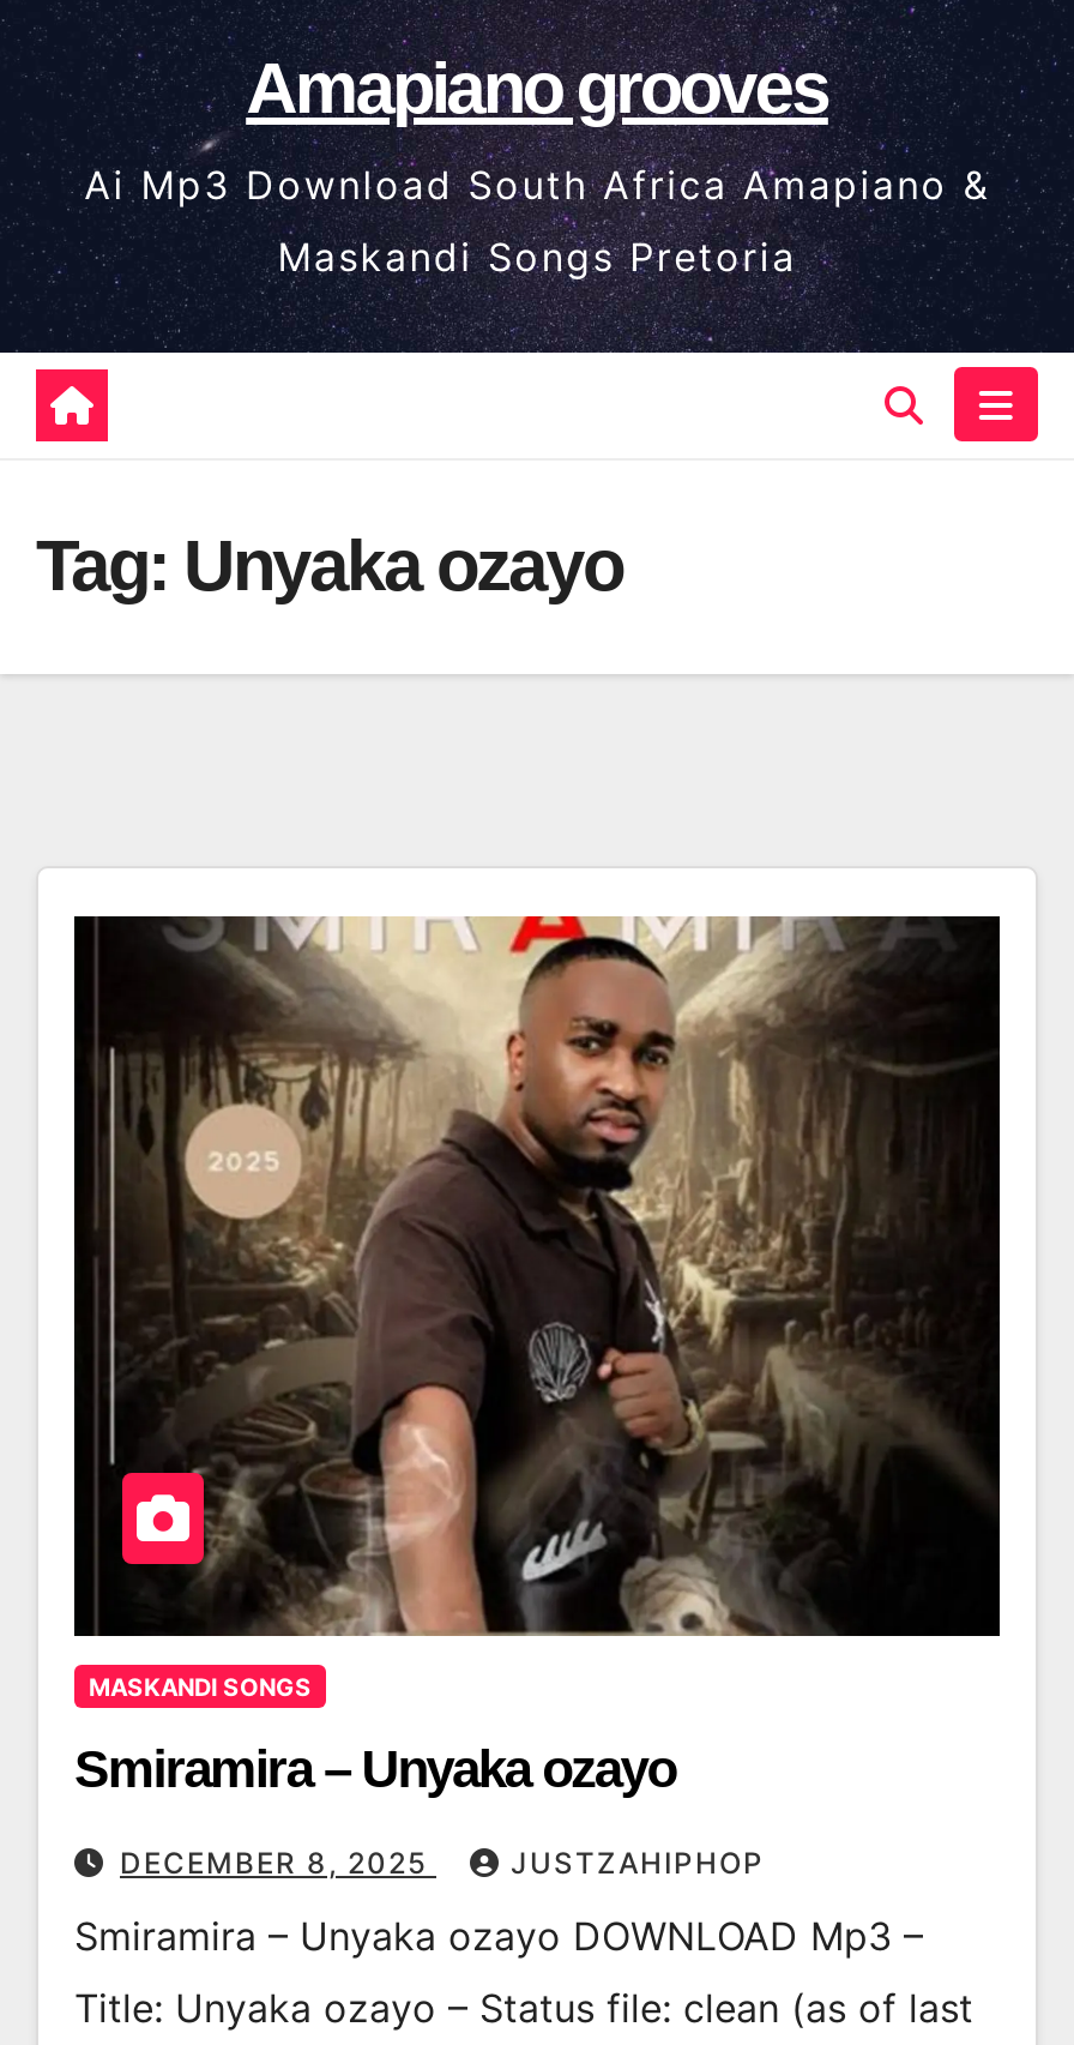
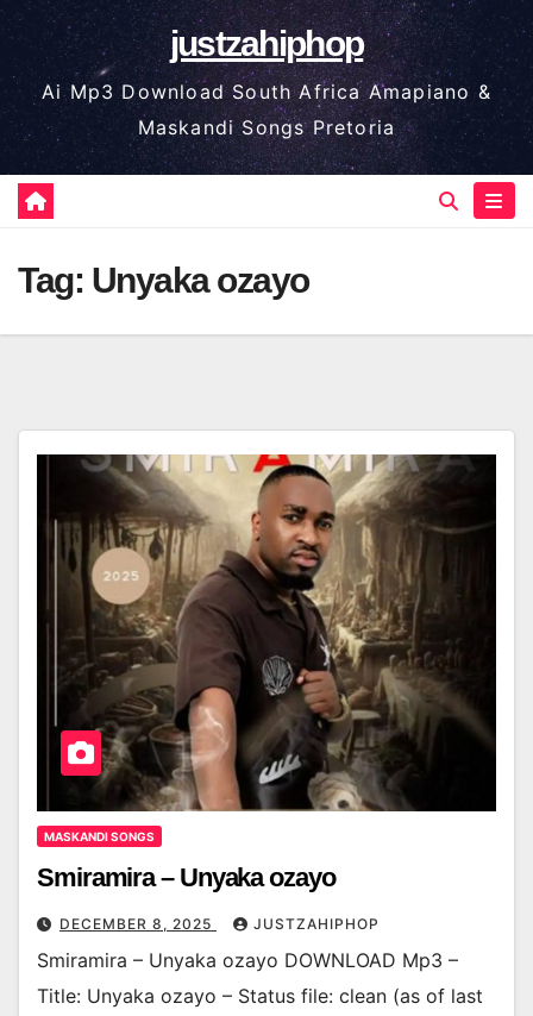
- Amapiano grooves
+ justzahiphop
